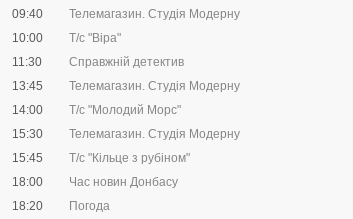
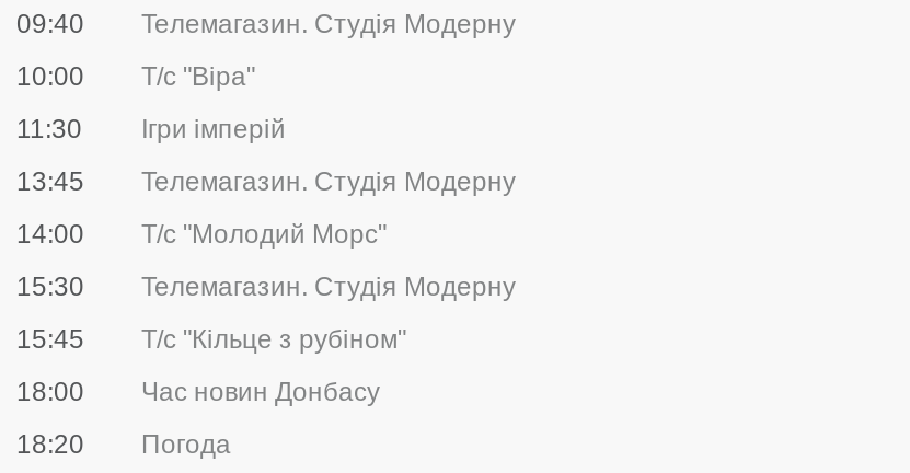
- Справжній детектив
+ Ігри імперій
